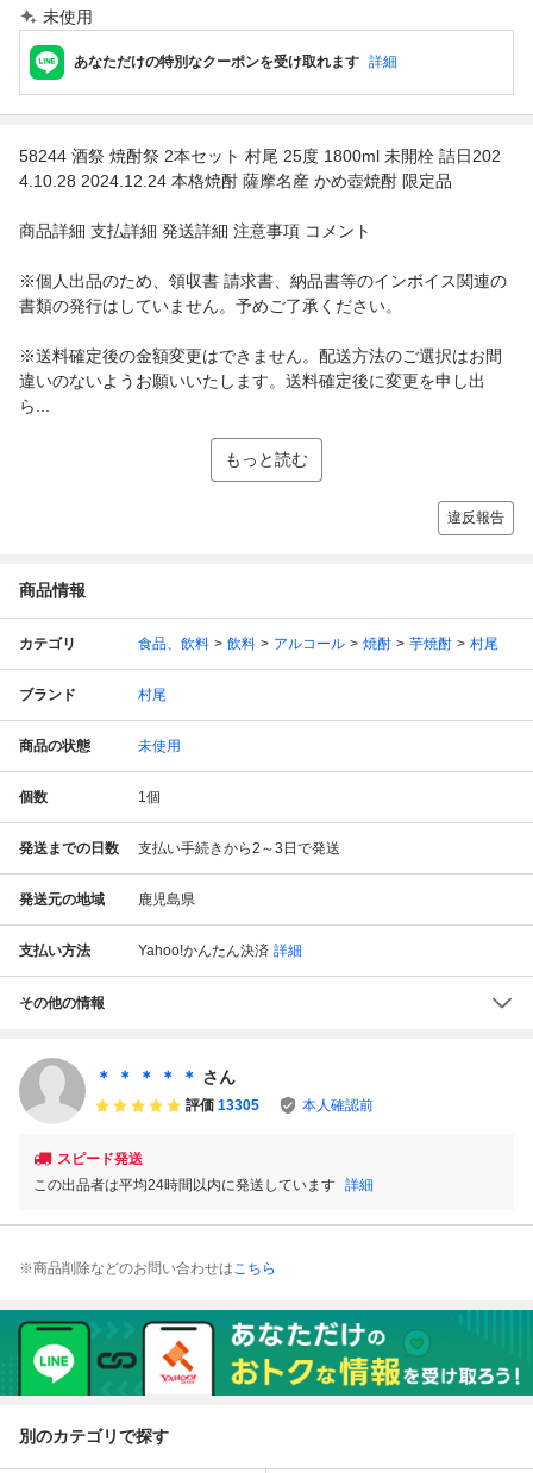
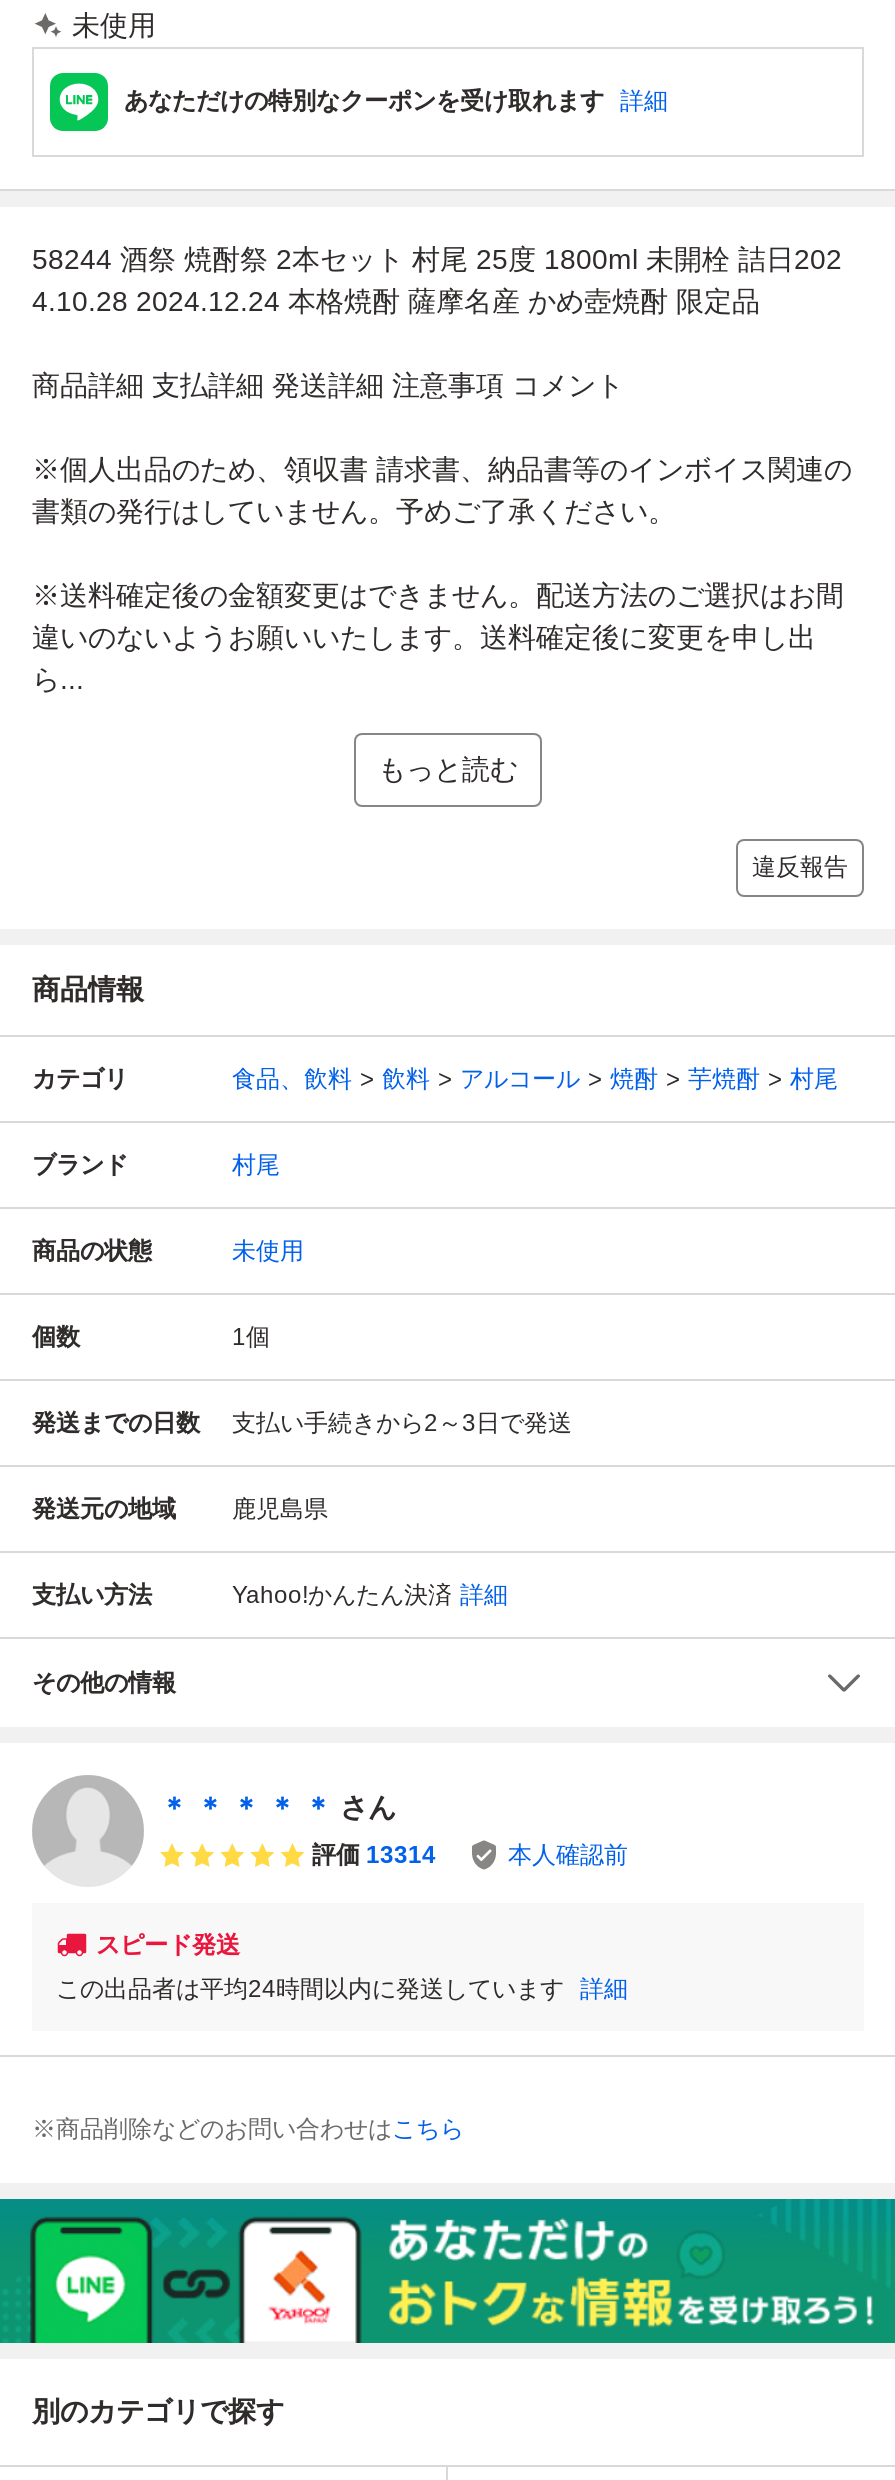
- 評価 13305
+ 評価 13314
